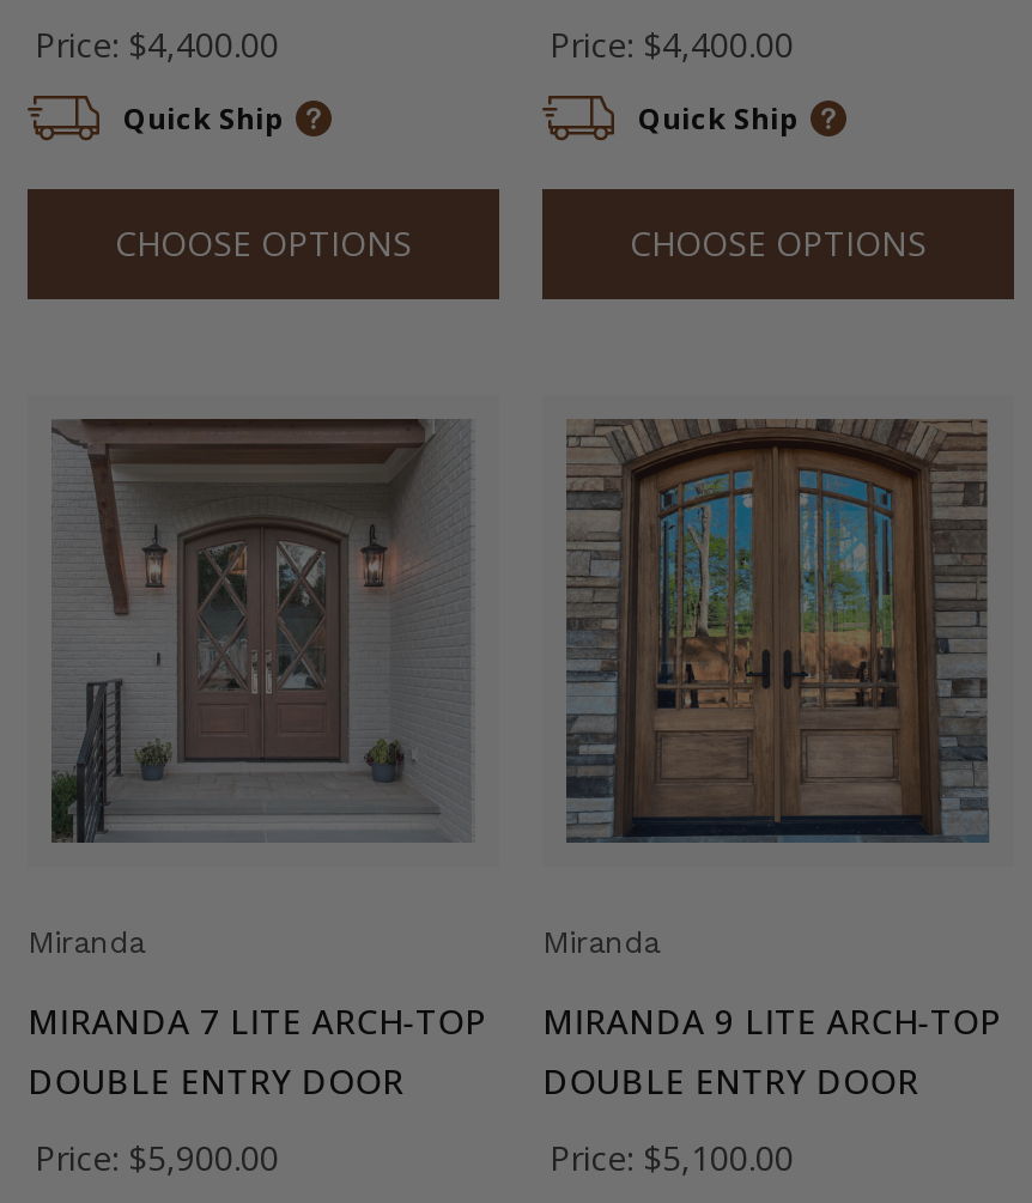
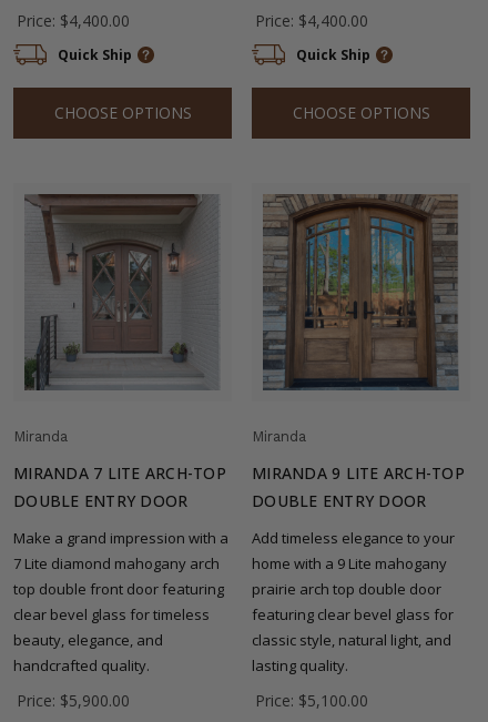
+ Make a grand impression with a
+ 7 Lite diamond mahogany arch
+ top double front door featuring
+ clear bevel glass for timeless
+ beauty, elegance, and
+ handcrafted quality.

+ Add timeless elegance to your
+ home with a 9 Lite mahogany
+ prairie arch top double door
+ featuring clear bevel glass for
+ classic style, natural light, and
+ lasting quality.
